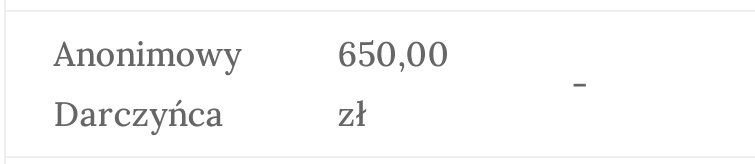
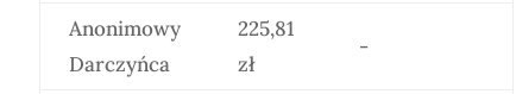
- 650,00
+ 225,81
